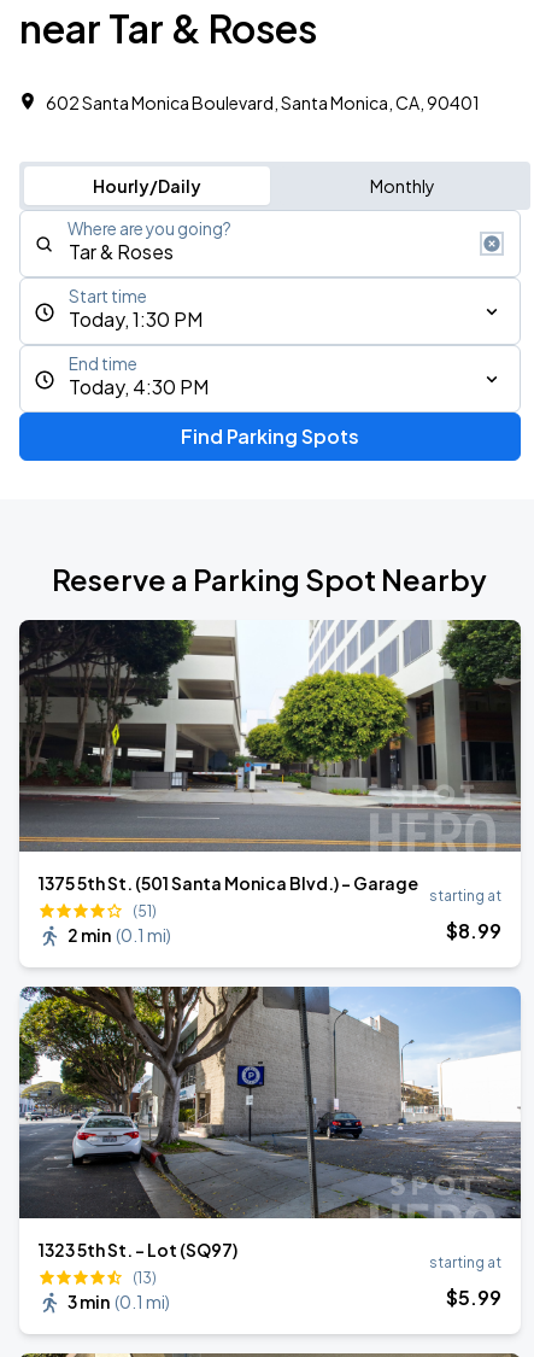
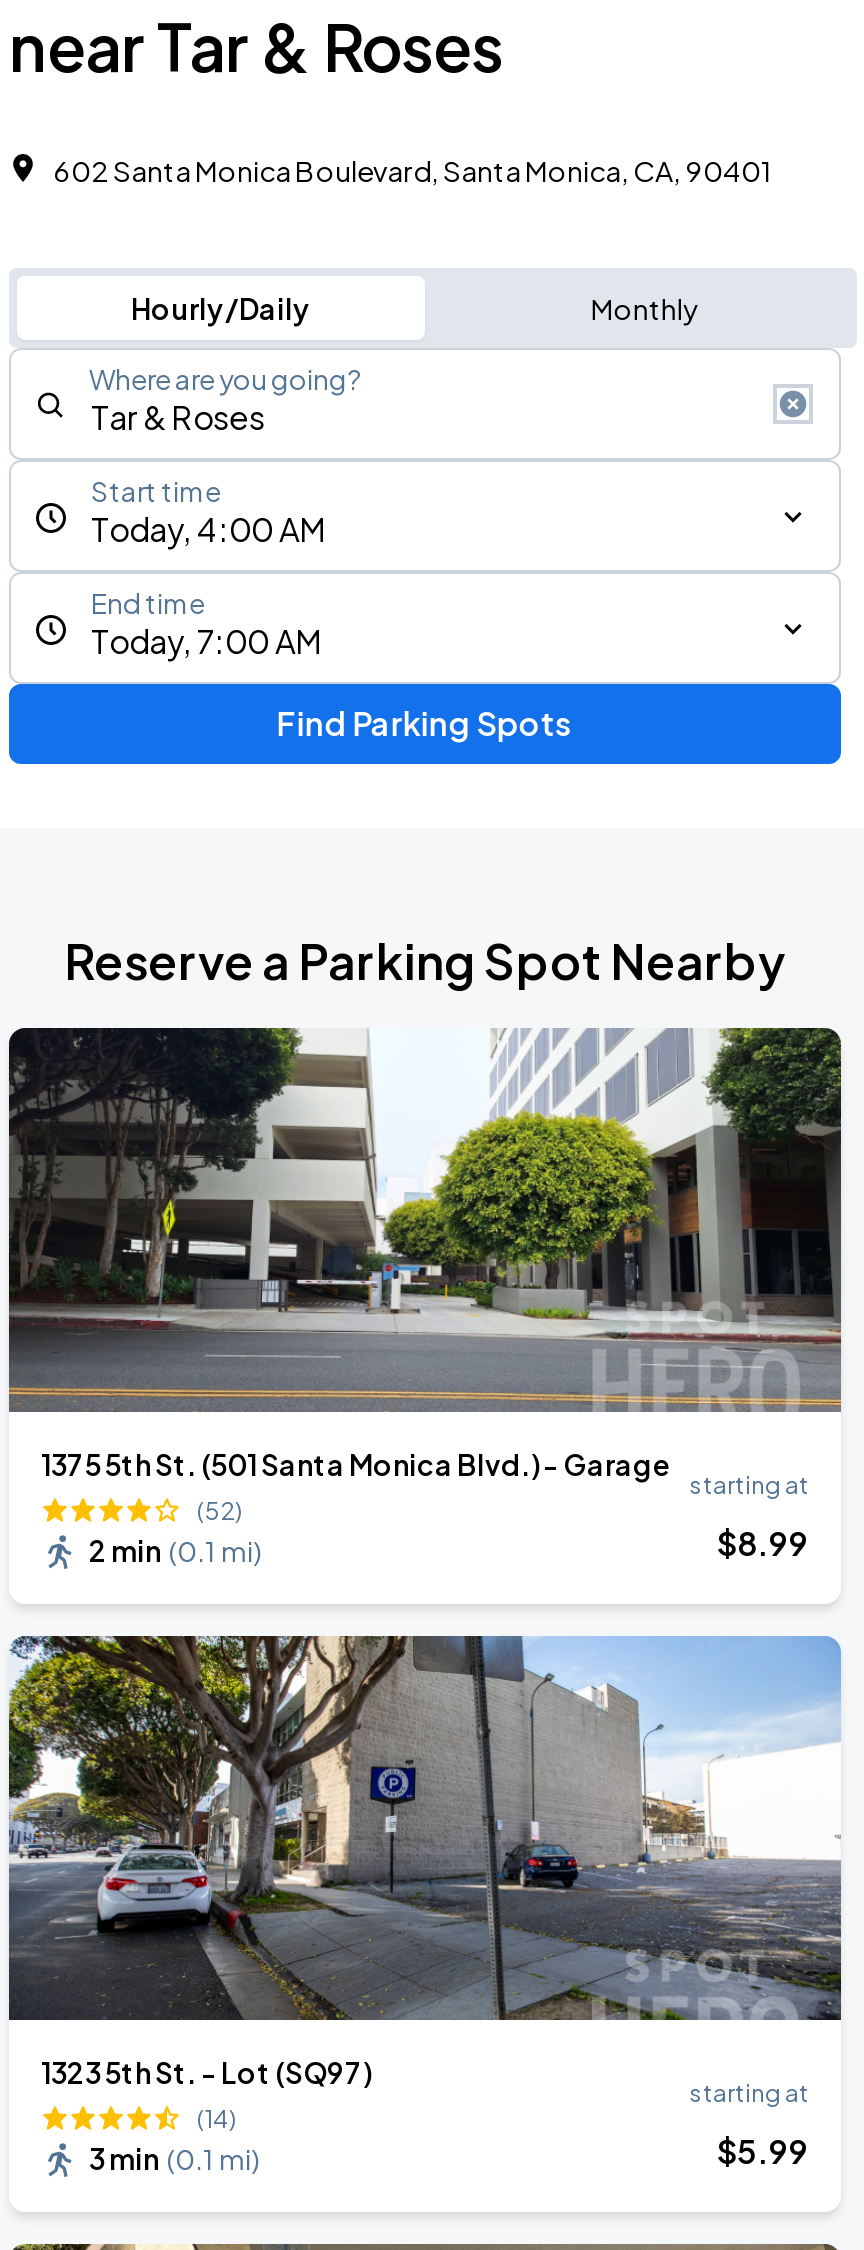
- Today, 1:30 PM
+ Today, 4:00 AM

- Today, 4:30 PM
+ Today, 7:00 AM

- (51)
+ (52)

- (13)
+ (14)
